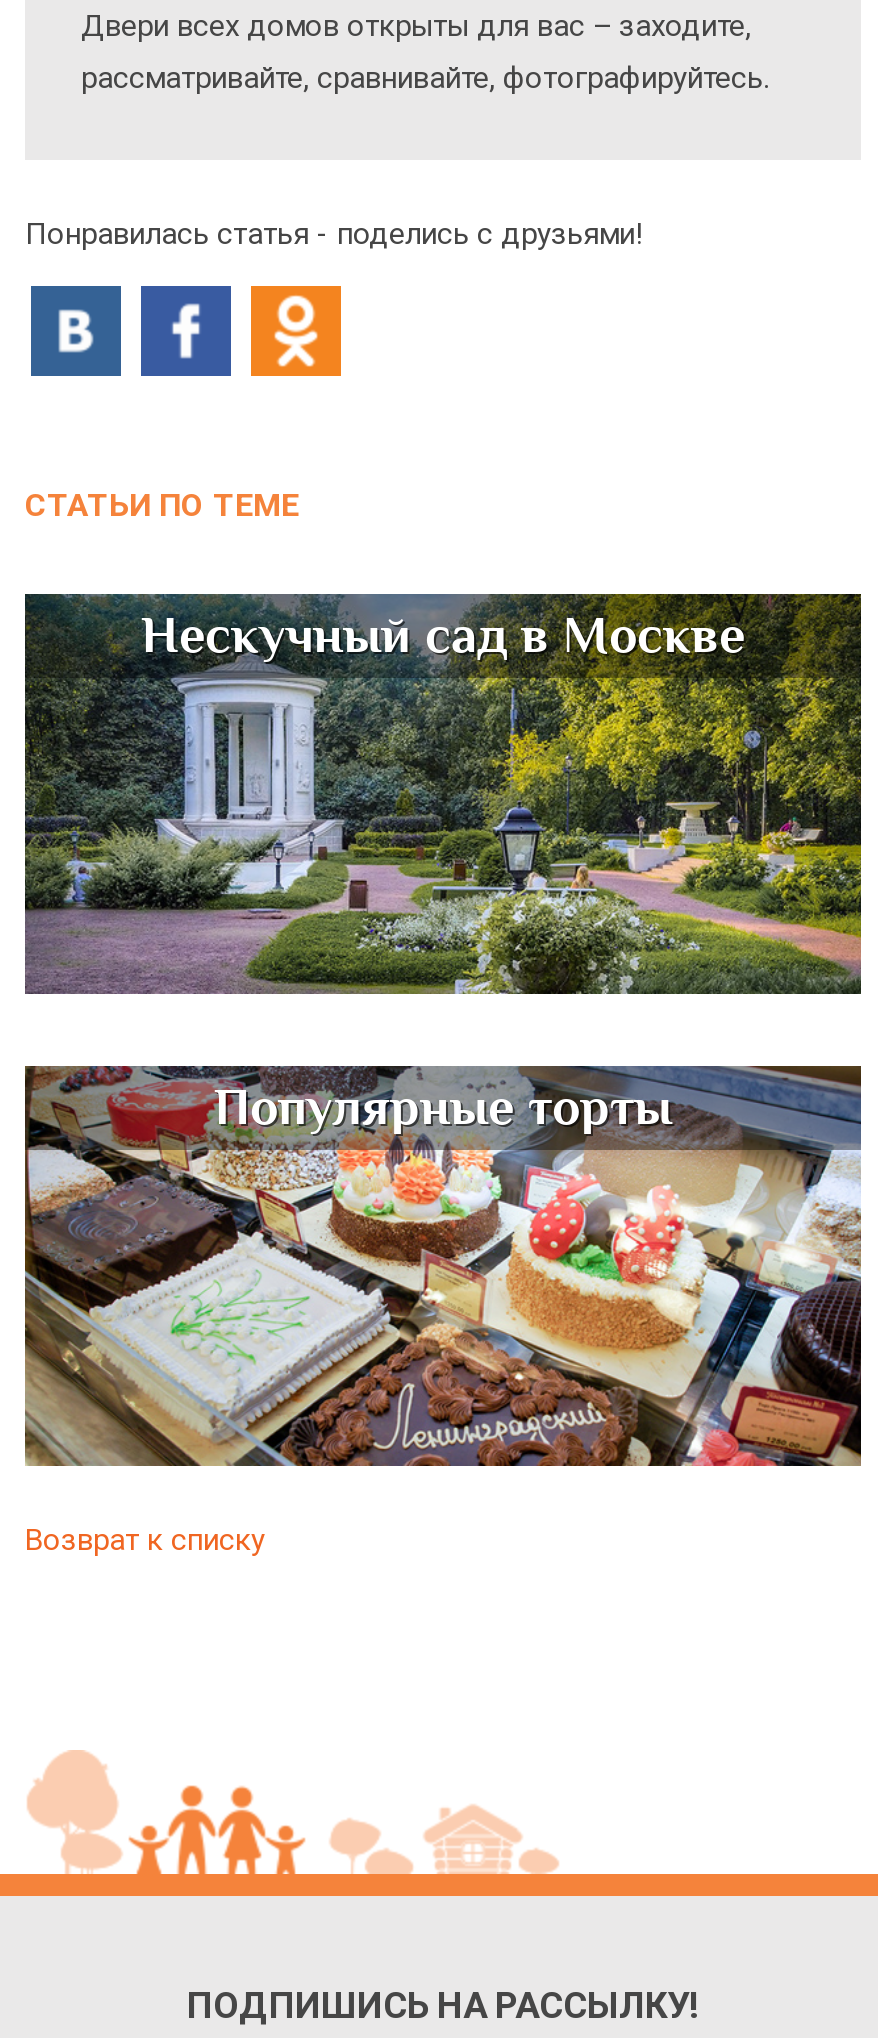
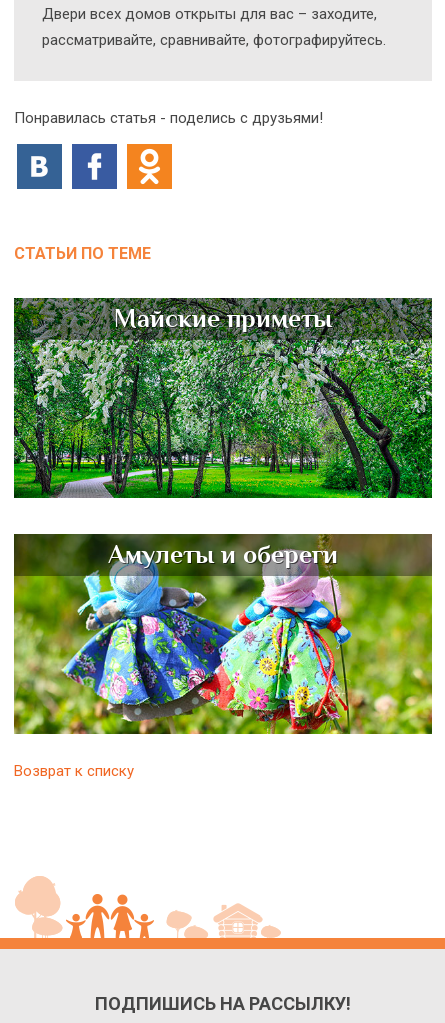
- [image]
- Нескучный сад в Москве
+ [image]
+ Майские приметы

- [image]
- Популярные торты
+ [image]
+ Амулеты и обереги
